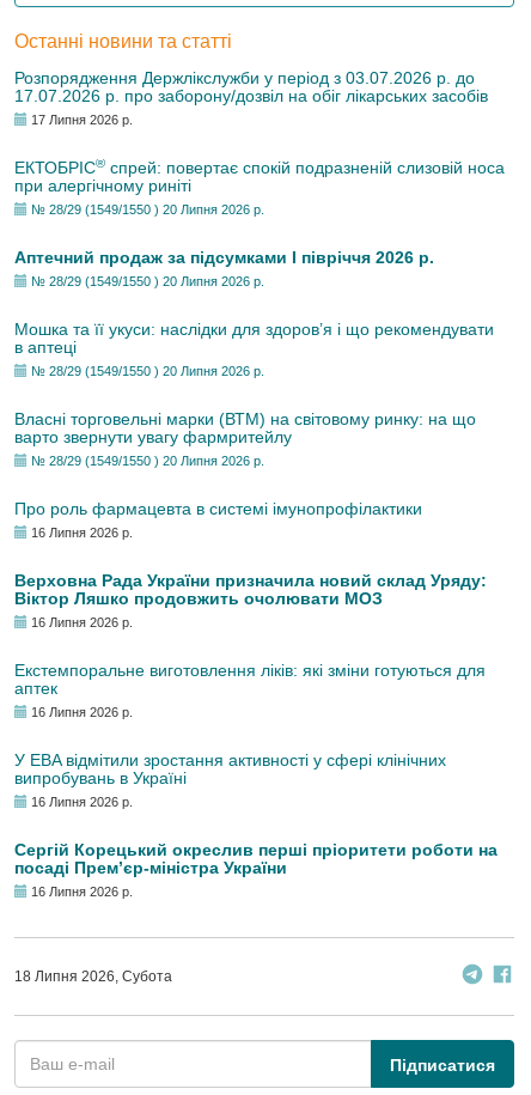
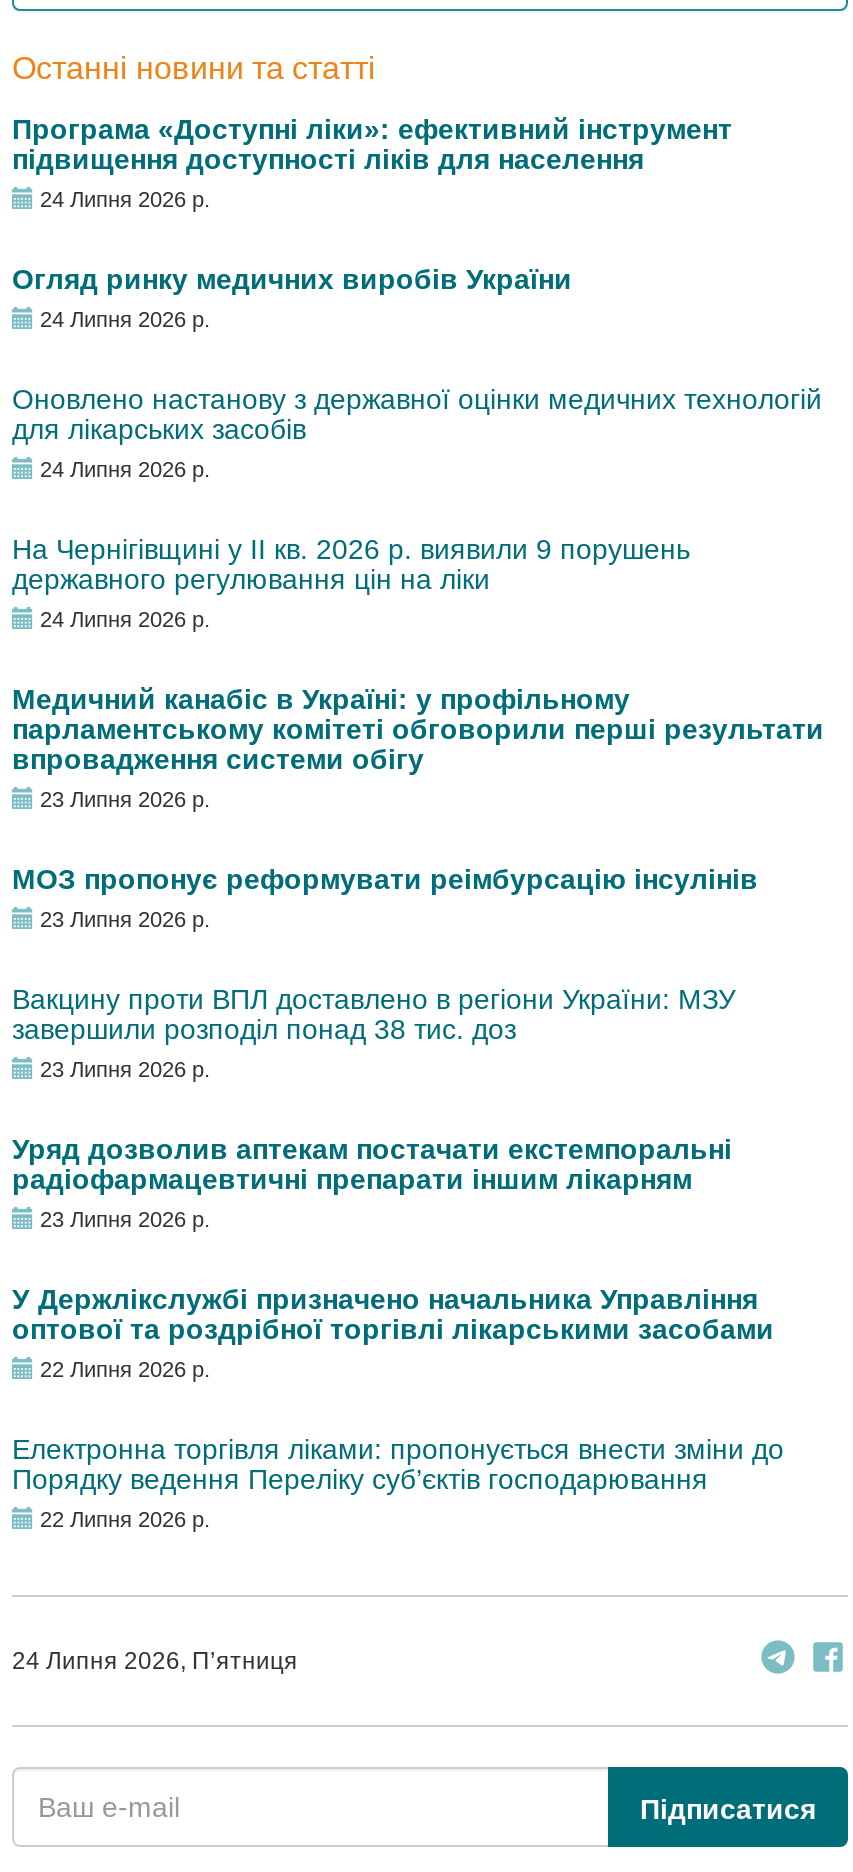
- Розпорядження Держлікслужби у період з 03.07.2026 р. до
- 17.07.2026 р. про заборону/дозвіл на обіг лікарських засобів
- 17 Липня 2026 р.
+ Програма «Доступні ліки»: ефективний інструмент
+ підвищення доступності ліків для населення
+ 24 Липня 2026 р.

- ЕКТОБРІС® спрей: повертає спокій подразненій слизовій носа
- при алергічному риніті
- № 28/29 (1549/1550 ) 20 Липня 2026 р.
+ Огляд ринку медичних виробів України
+ 24 Липня 2026 р.

- Аптечний продаж за підсумками І півріччя 2026 р.
- № 28/29 (1549/1550 ) 20 Липня 2026 р.
+ Оновлено настанову з державної оцінки медичних технологій
+ для лікарських засобів
+ 24 Липня 2026 р.

- Мошка та її укуси: наслідки для здоров’я і що рекомендувати
- в аптеці
- № 28/29 (1549/1550 ) 20 Липня 2026 р.
+ На Чернігівщині у ІІ кв. 2026 р. виявили 9 порушень
+ державного регулювання цін на ліки
+ 24 Липня 2026 р.

- Власні торговельні марки (ВТМ) на світовому ринку: на що
- варто звернути увагу фармритейлу
- № 28/29 (1549/1550 ) 20 Липня 2026 р.
+ Медичний канабіс в Україні: у профільному
+ парламентському комітеті обговорили перші результати
+ впровадження системи обігу
+ 23 Липня 2026 р.

- Про роль фармацевта в системі імунопрофілактики
- 16 Липня 2026 р.
+ МОЗ пропонує реформувати реімбурсацію інсулінів
+ 23 Липня 2026 р.

- Верховна Рада України призначила новий склад Уряду:
- Віктор Ляшко продовжить очолювати МОЗ
- 16 Липня 2026 р.
+ Вакцину проти ВПЛ доставлено в регіони України: МЗУ
+ завершили розподіл понад 38 тис. доз
+ 23 Липня 2026 р.

- Екстемпоральне виготовлення ліків: які зміни готуються для
- аптек
- 16 Липня 2026 р.
+ Уряд дозволив аптекам постачати екстемпоральні
+ радіофармацевтичні препарати іншим лікарням
+ 23 Липня 2026 р.

- У EBA відмітили зростання активності у сфері клінічних
- випробувань в Україні
- 16 Липня 2026 р.
+ У Держлікслужбі призначено начальника Управління
+ оптової та роздрібної торгівлі лікарськими засобами
+ 22 Липня 2026 р.

- Сергій Корецький окреслив перші пріоритети роботи на
- посаді Прем’єр-міністра України
- 16 Липня 2026 р.
+ Електронна торгівля ліками: пропонується внести зміни до
+ Порядку ведення Переліку суб’єктів господарювання
+ 22 Липня 2026 р.

- 18 Липня 2026, Субота
+ 24 Липня 2026, П’ятниця
